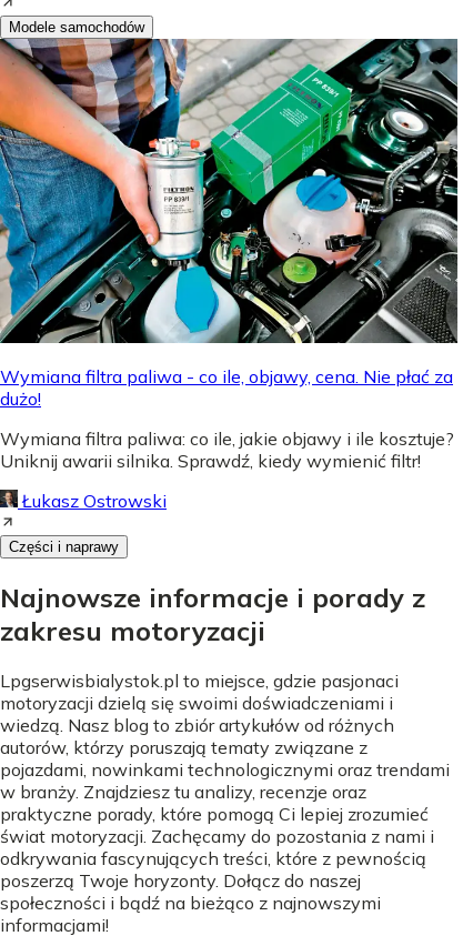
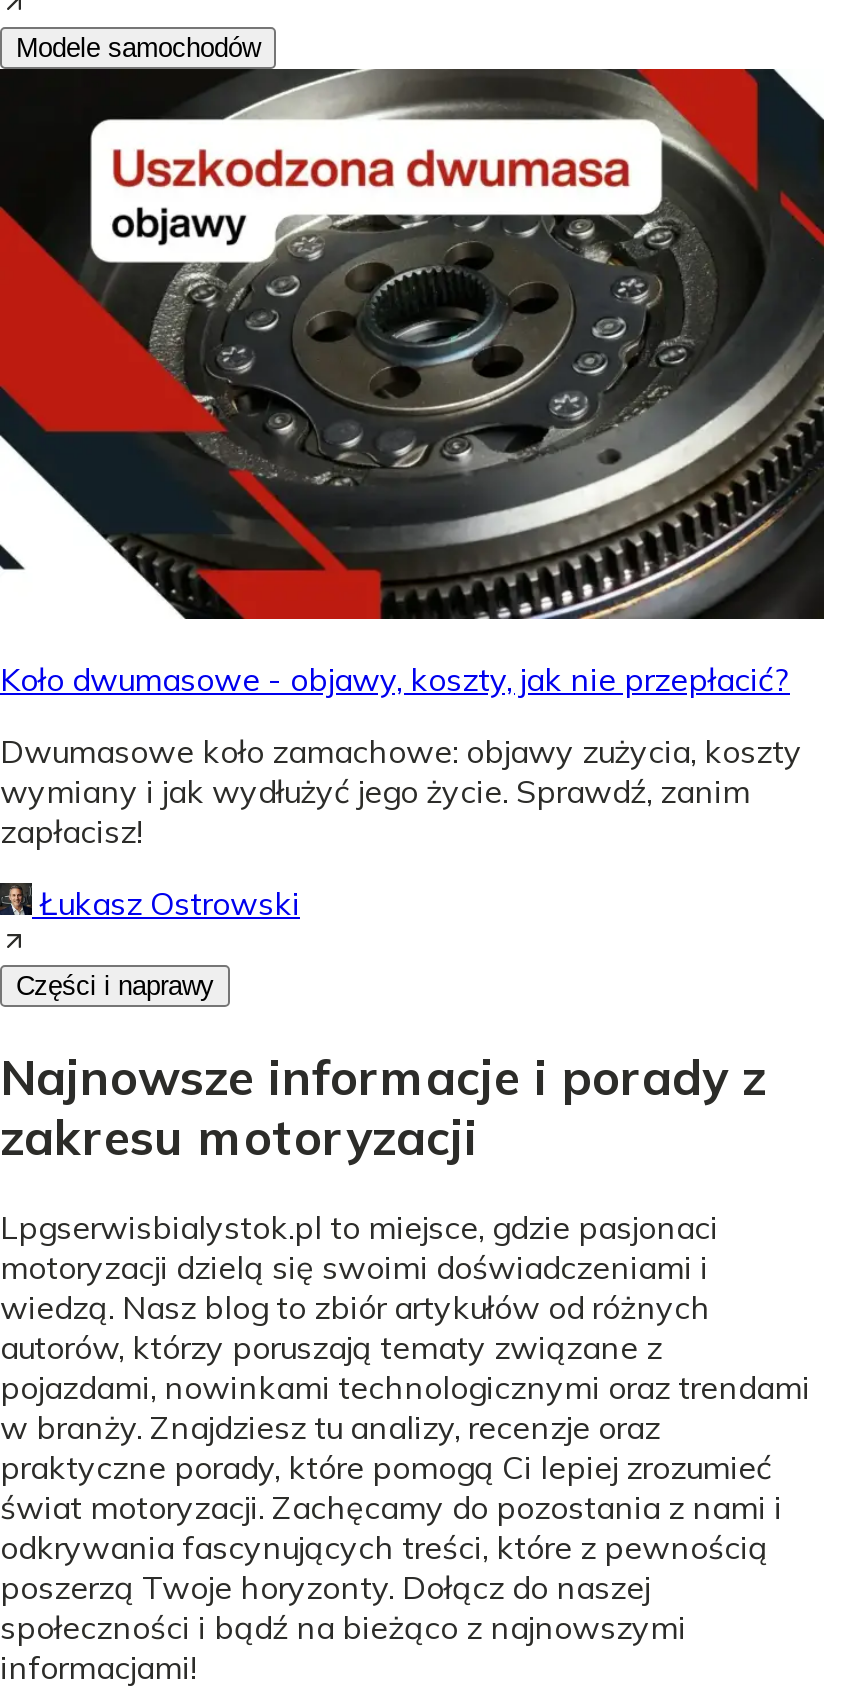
- [image]
- Wymiana filtra paliwa - co ile, objawy, cena. Nie płać za
- dużo!
+ [image]
+ Koło dwumasowe - objawy, koszty, jak nie przepłacić?

- Wymiana filtra paliwa: co ile, jakie objawy i ile kosztuje?
- Uniknij awarii silnika. Sprawdź, kiedy wymienić filtr!
+ Dwumasowe koło zamachowe: objawy zużycia, koszty
+ wymiany i jak wydłużyć jego życie. Sprawdź, zanim
+ zapłacisz!
